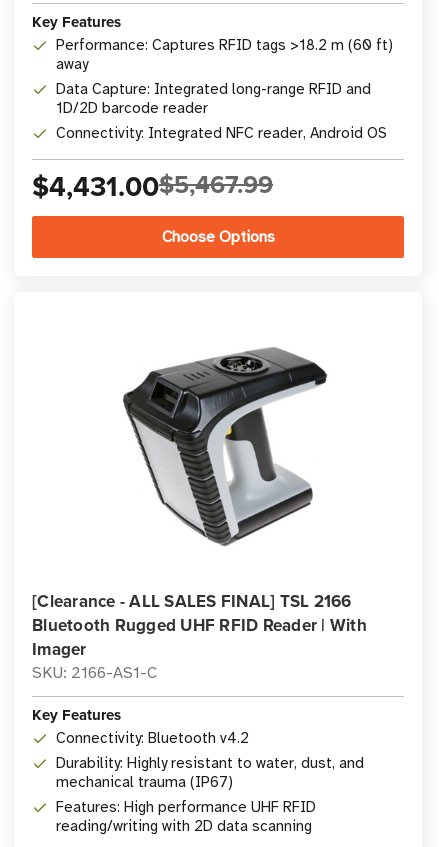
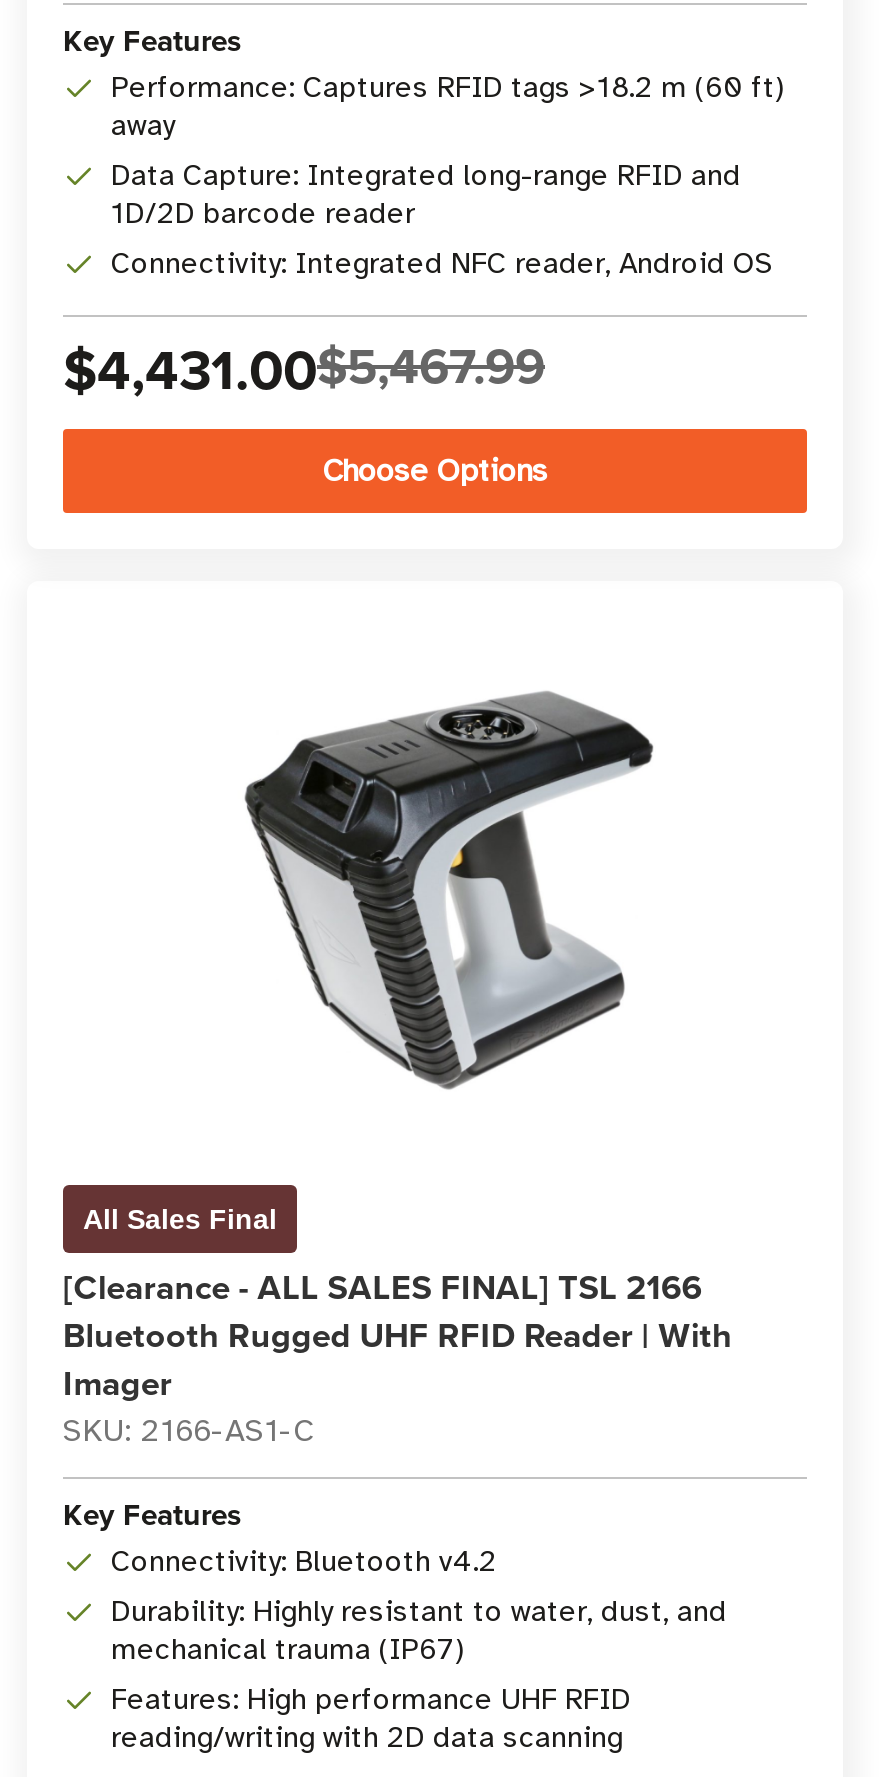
+ All Sales Final
